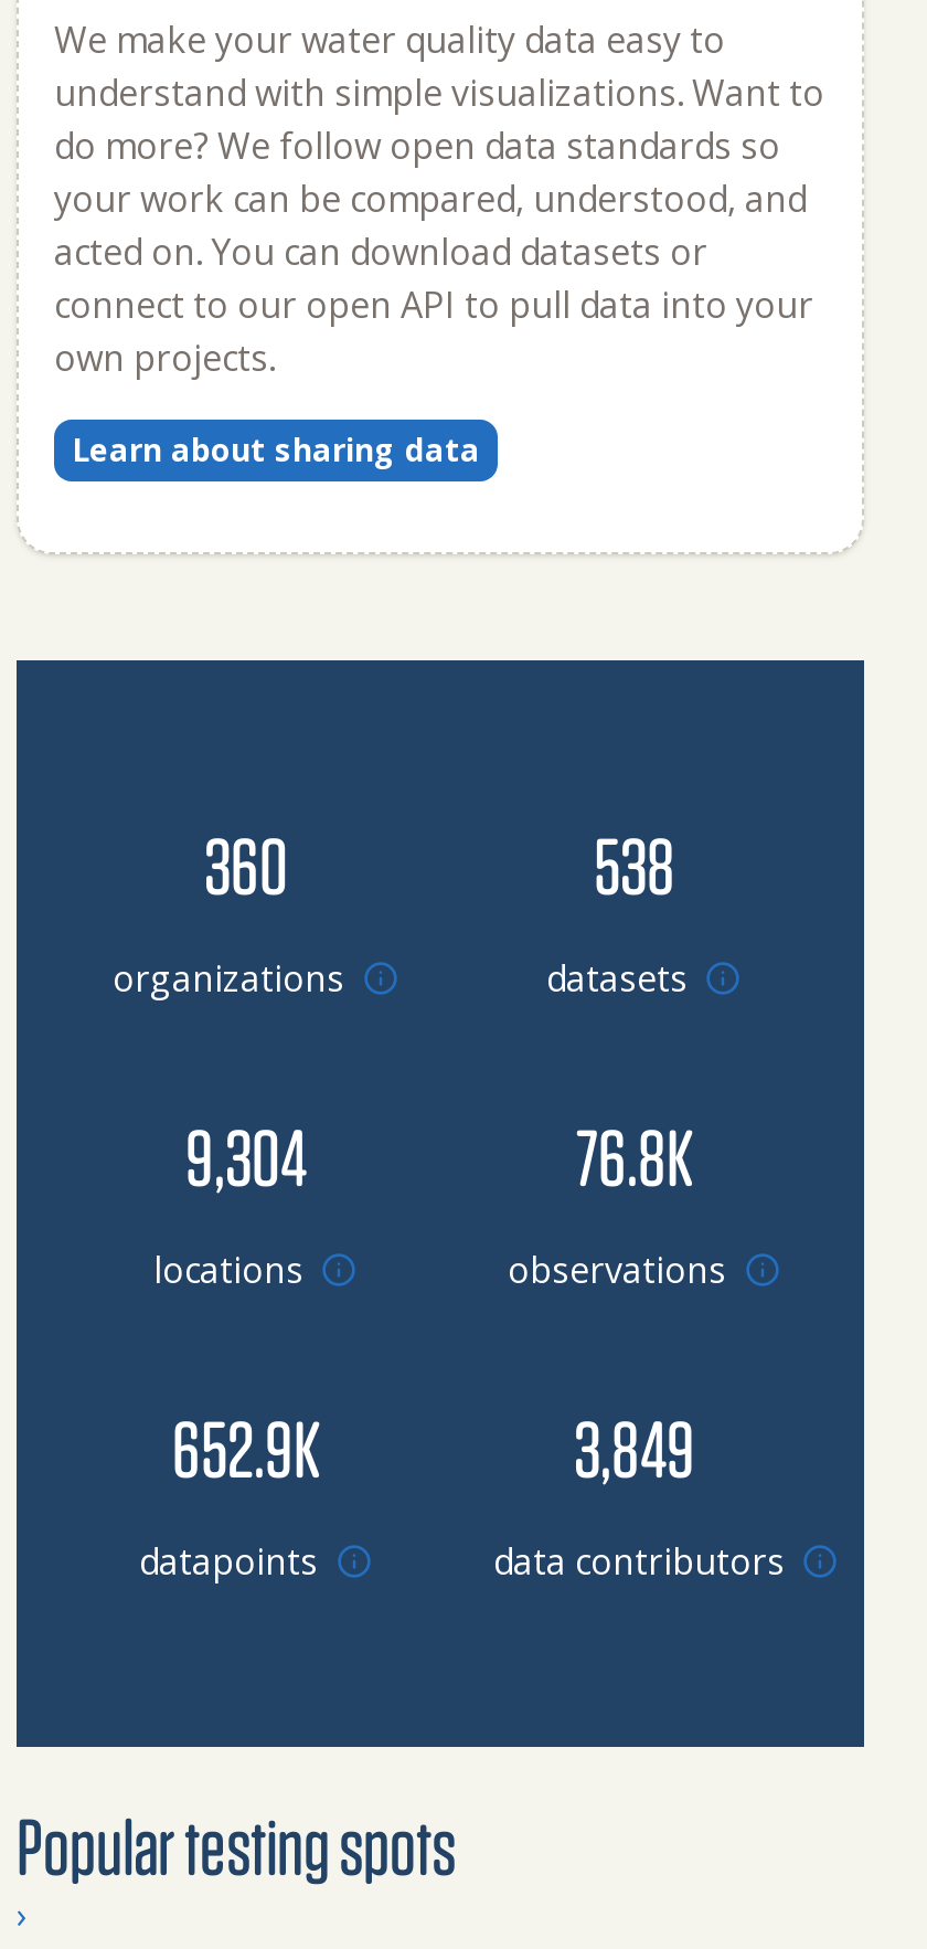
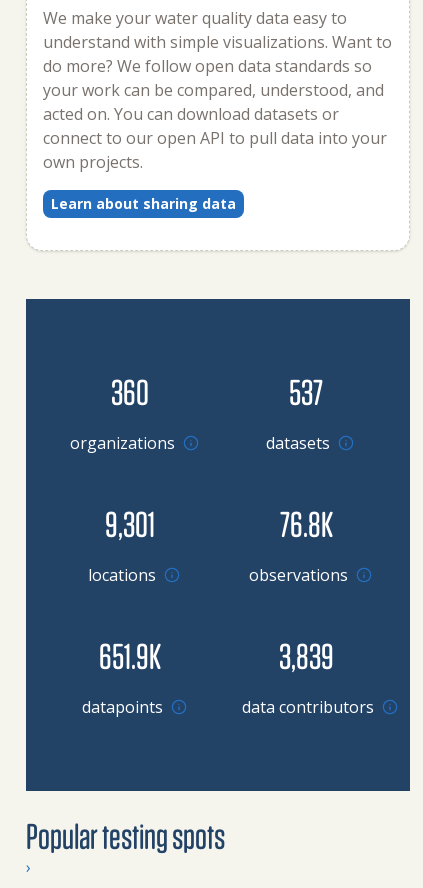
- 538
+ 537

- 9,304
+ 9,301

- 652.9K
+ 651.9K

- 3,849
+ 3,839
